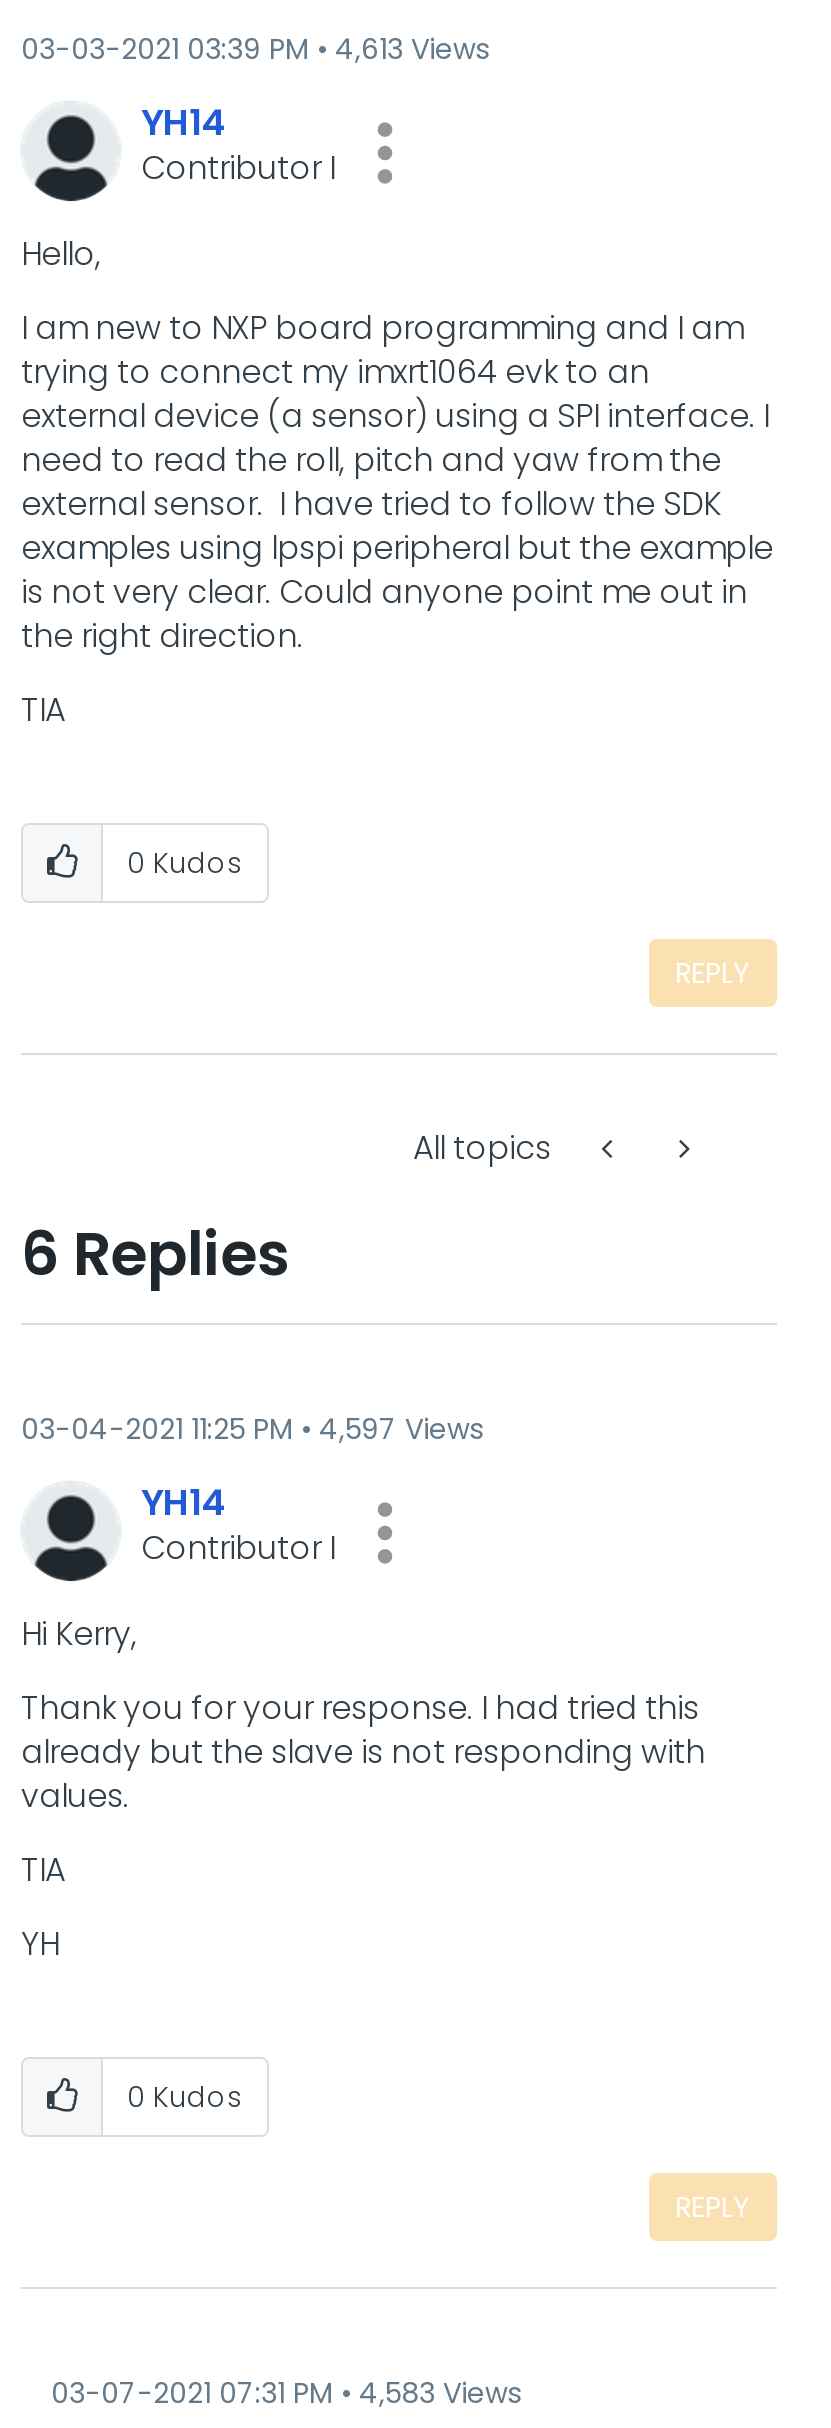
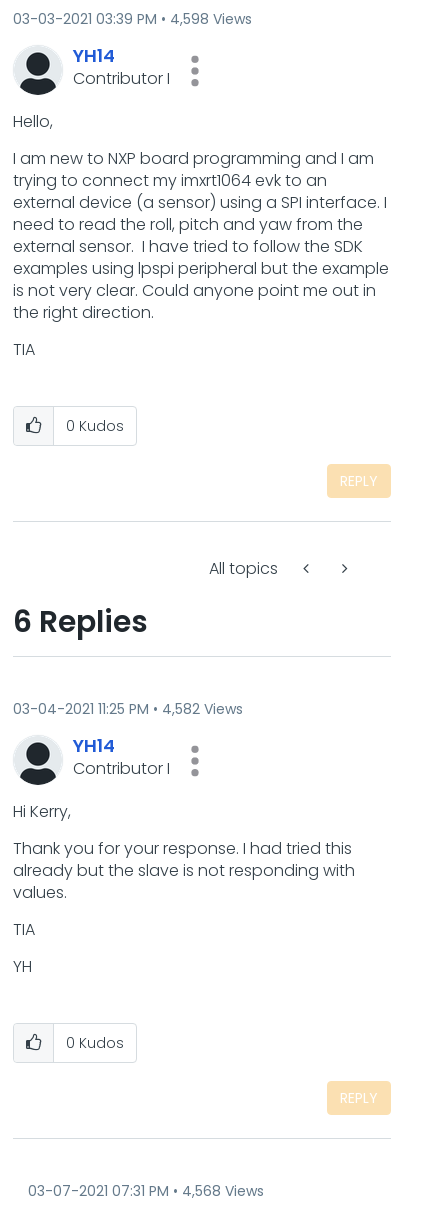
- 03-03-2021 03:39 PM 4,613 Views
+ 03-03-2021 03:39 PM 4,598 Views

- 03-04-2021 11:25 PM 4,597 Views
+ 03-04-2021 11:25 PM 4,582 Views

- 03-07-2021 07:31 PM 4,583 Views
+ 03-07-2021 07:31 PM 4,568 Views
